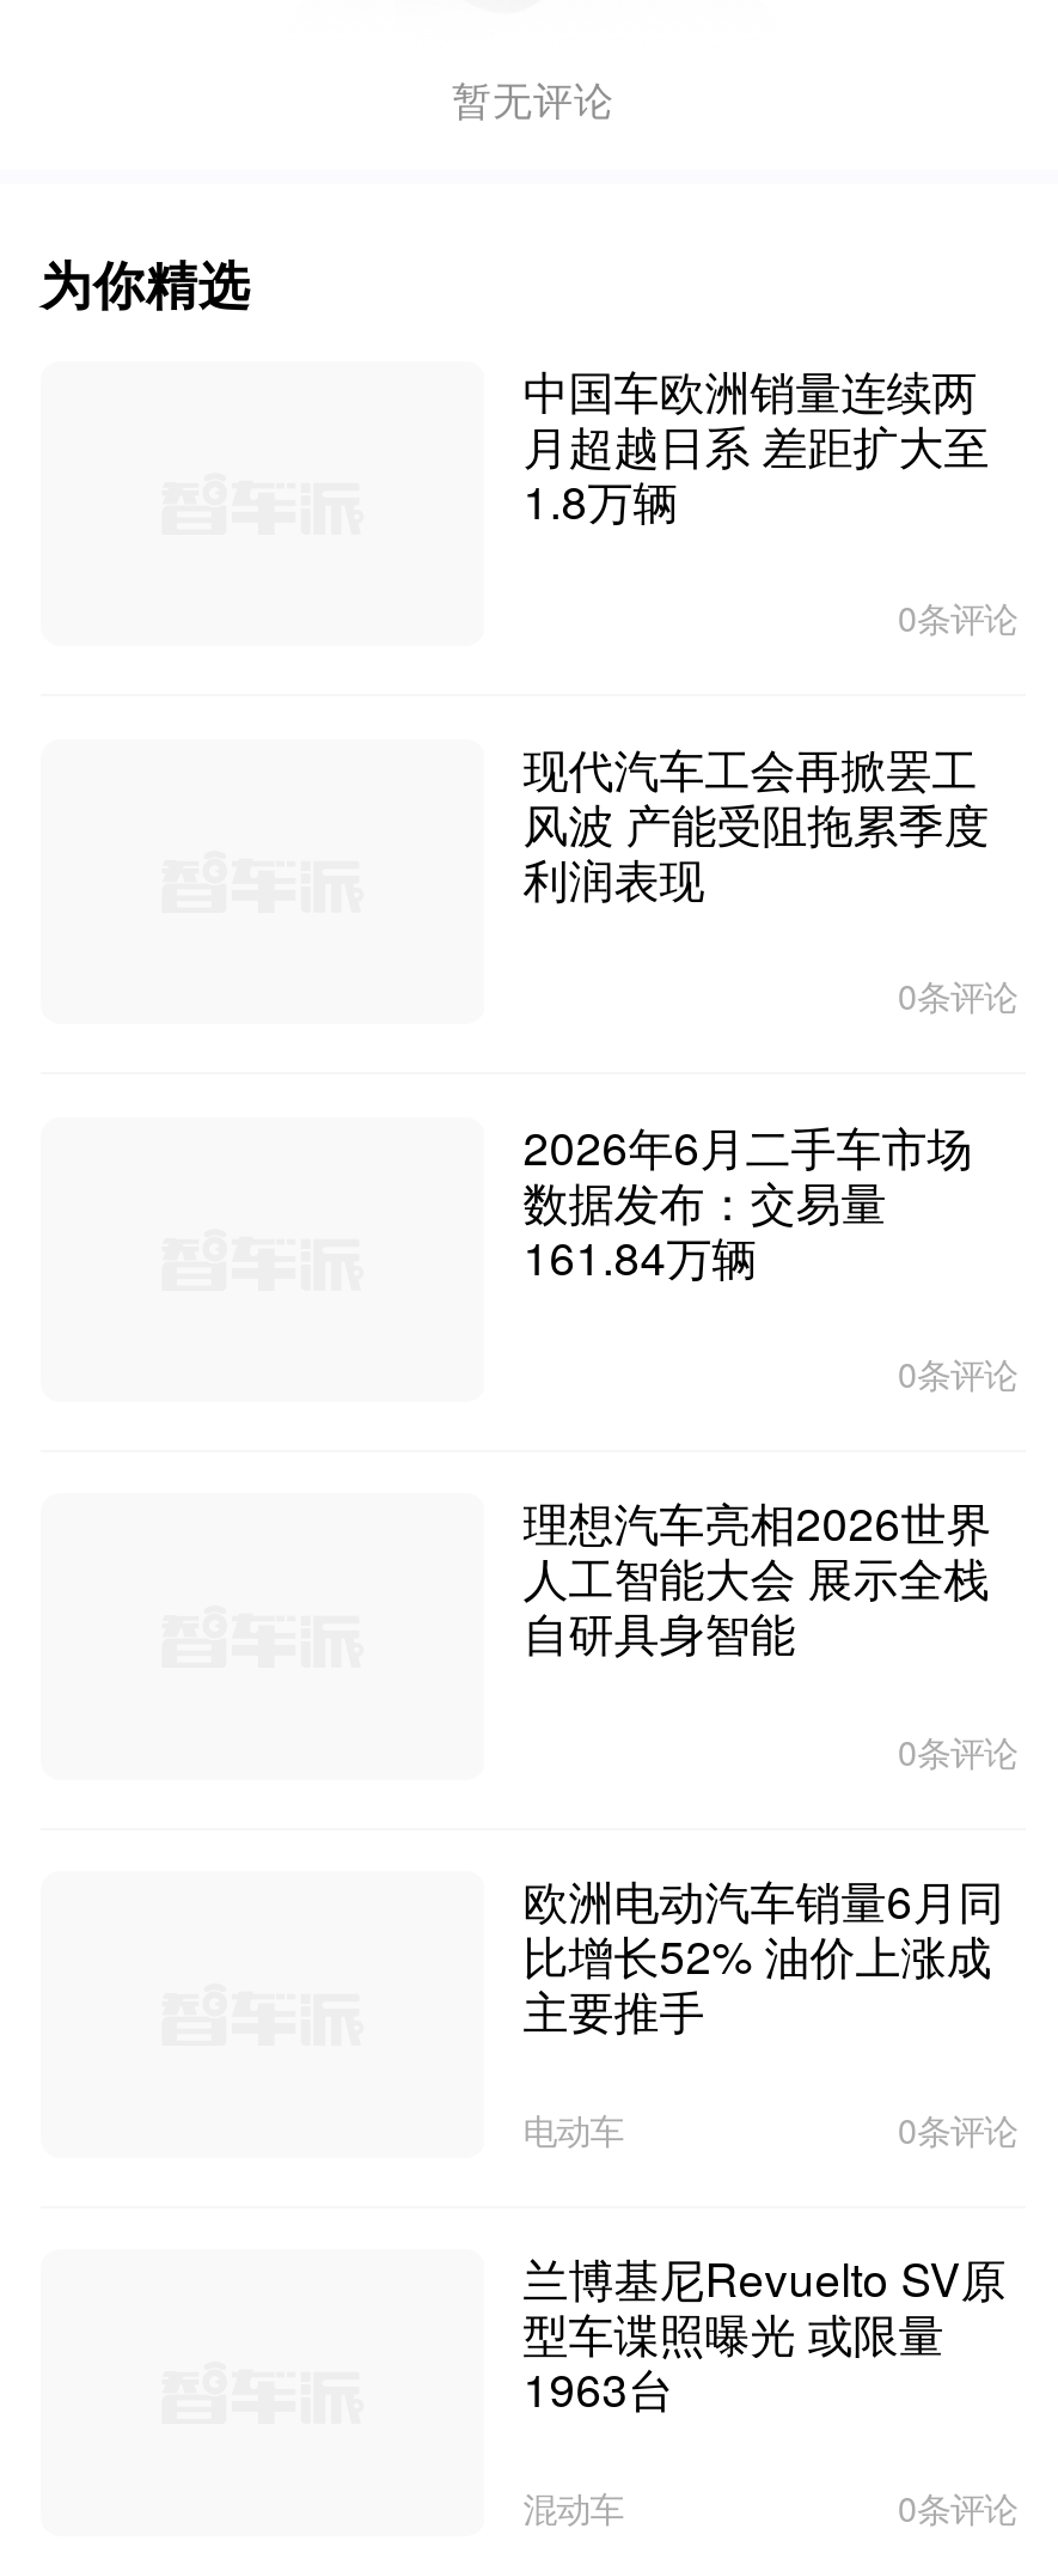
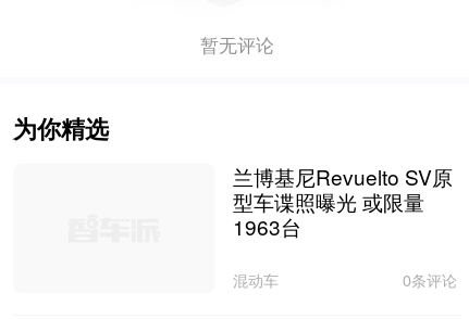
- 中国车欧洲销量连续两
- 月超越日系 差距扩大至
- 1.8万辆
- 0条评论
- 现代汽车工会再掀罢工
- 风波 产能受阻拖累季度
- 利润表现
- 0条评论
- 2026年6月二手车市场
- 数据发布：交易量
- 161.84万辆
- 0条评论
- 理想汽车亮相2026世界
- 人工智能大会 展示全栈
- 自研具身智能
- 0条评论
- 欧洲电动汽车销量6月同
- 比增长52% 油价上涨成
- 主要推手
- 电动车
- 0条评论
